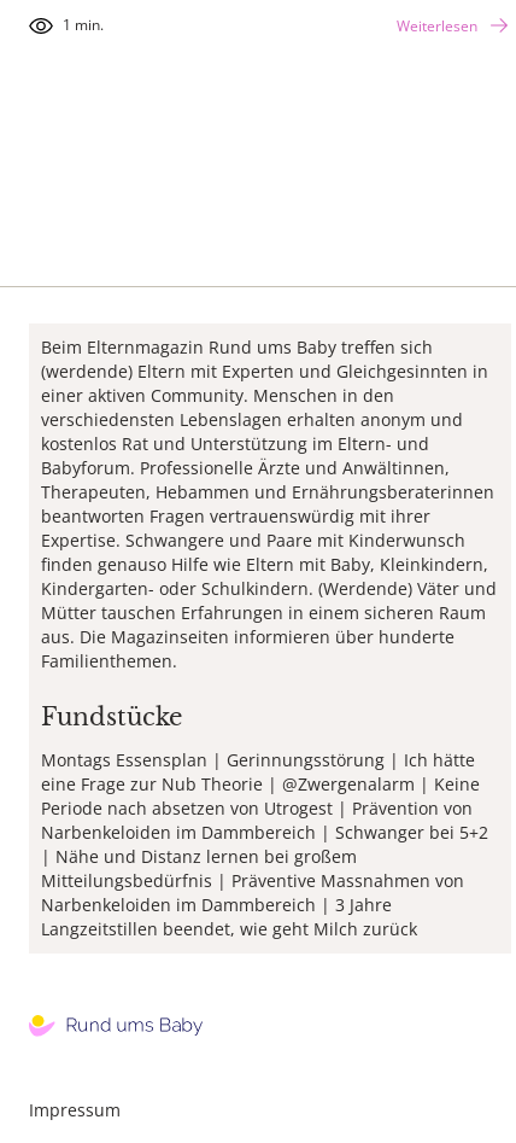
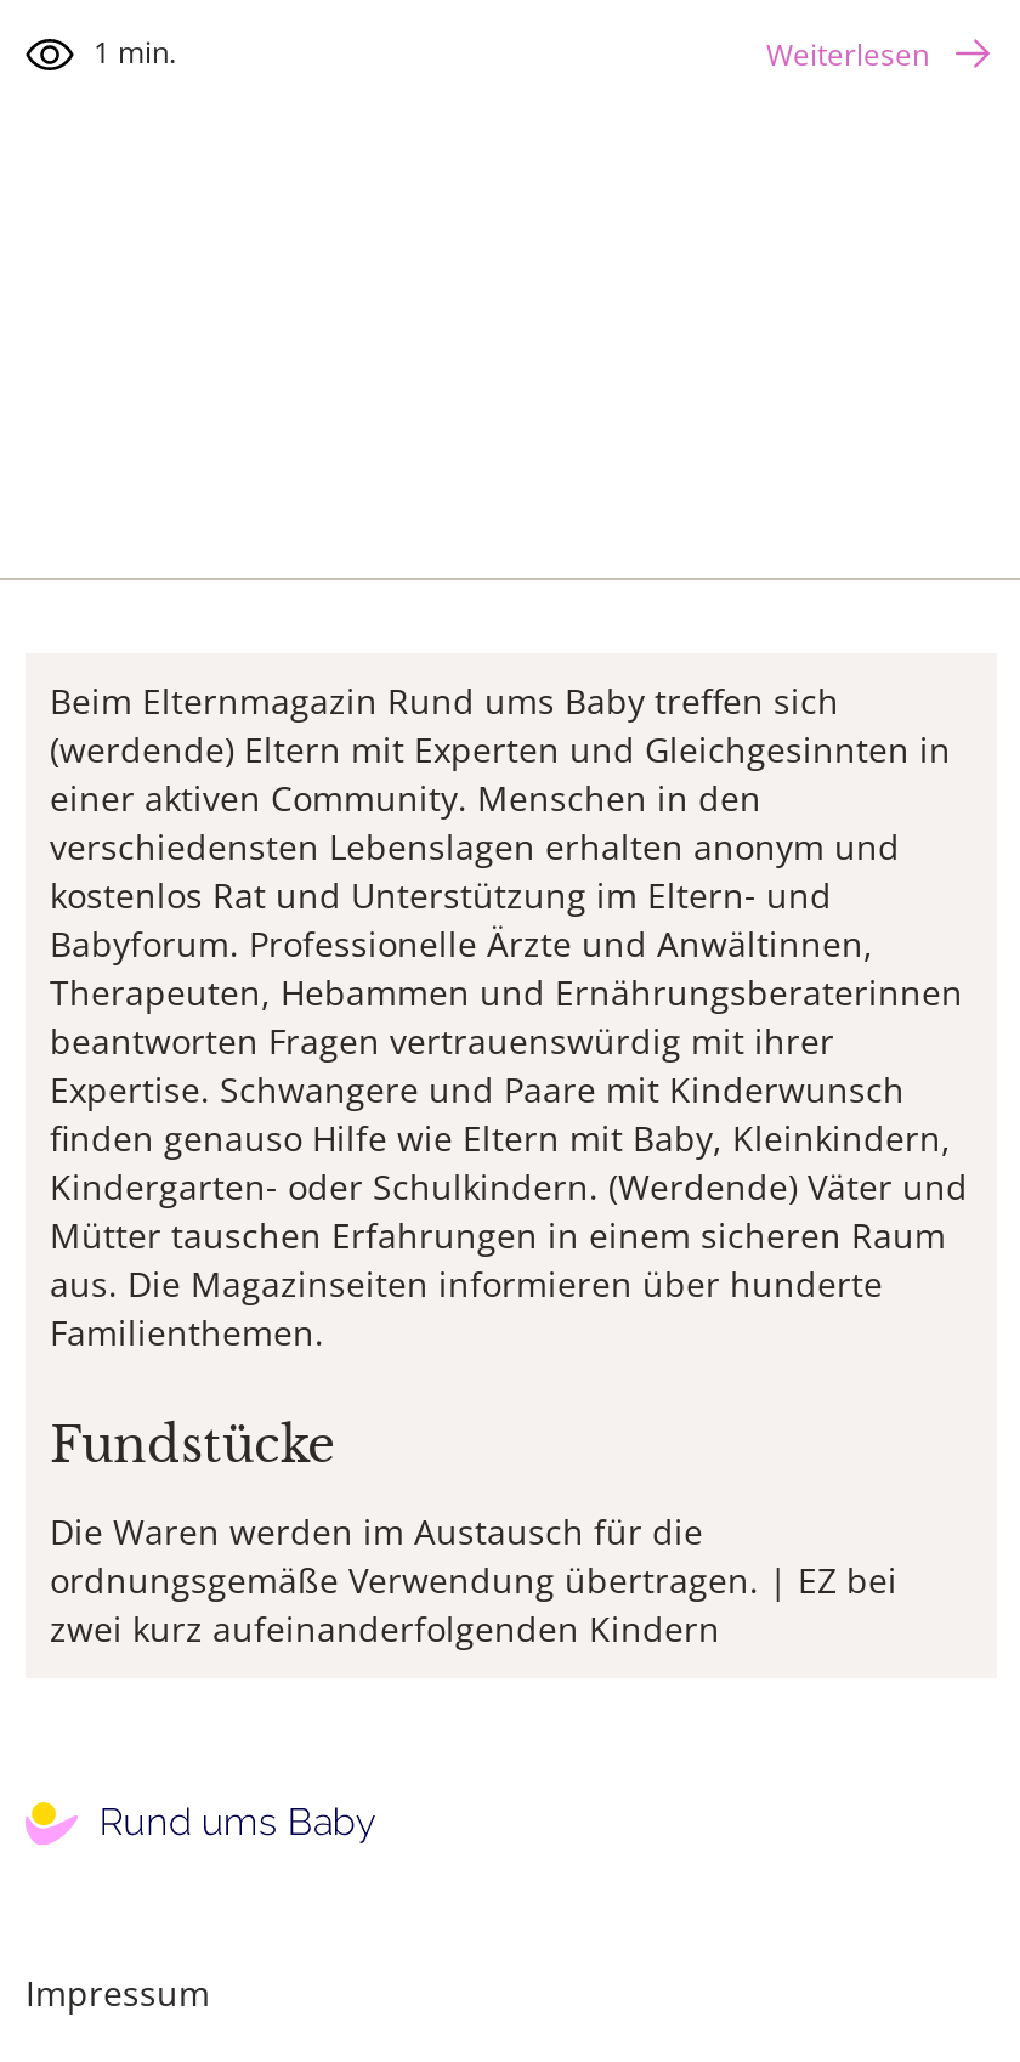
- Montags Essensplan
- Gerinnungsstörung
- Ich hätte
- eine Frage zur Nub Theorie
- @Zwergenalarm
- Keine
- Periode nach absetzen von Utrogest
- Prävention von
- Narbenkeloiden im Dammbereich
- Schwanger bei 5+2
- Nähe und Distanz lernen bei großem
- Mitteilungsbedürfnis
- Präventive Massnahmen von
- Narbenkeloiden im Dammbereich
- 3 Jahre
- Langzeitstillen beendet, wie geht Milch zurück
+ Die Waren werden im Austausch für die
+ ordnungsgemäße Verwendung übertragen.
+ EZ bei
+ zwei kurz aufeinanderfolgenden Kindern
